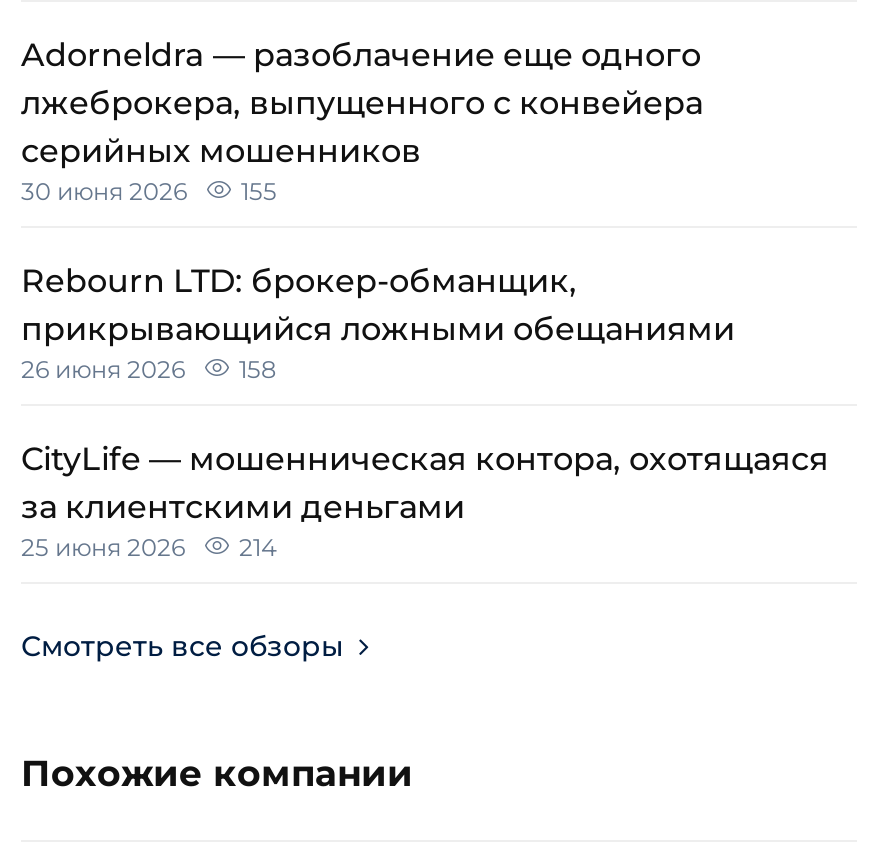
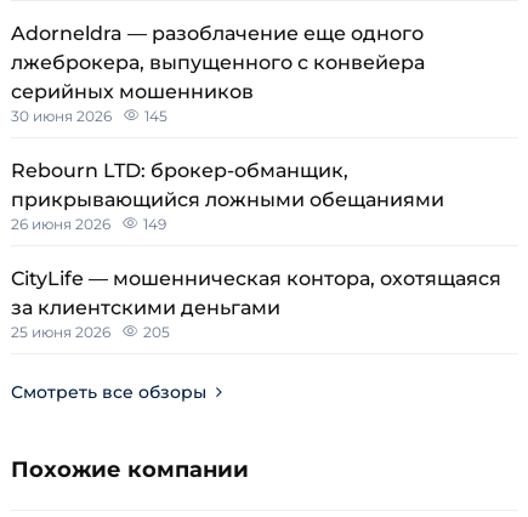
- 30 июня 2026 155
+ 30 июня 2026 145

- 26 июня 2026 158
+ 26 июня 2026 149

- 25 июня 2026 214
+ 25 июня 2026 205
